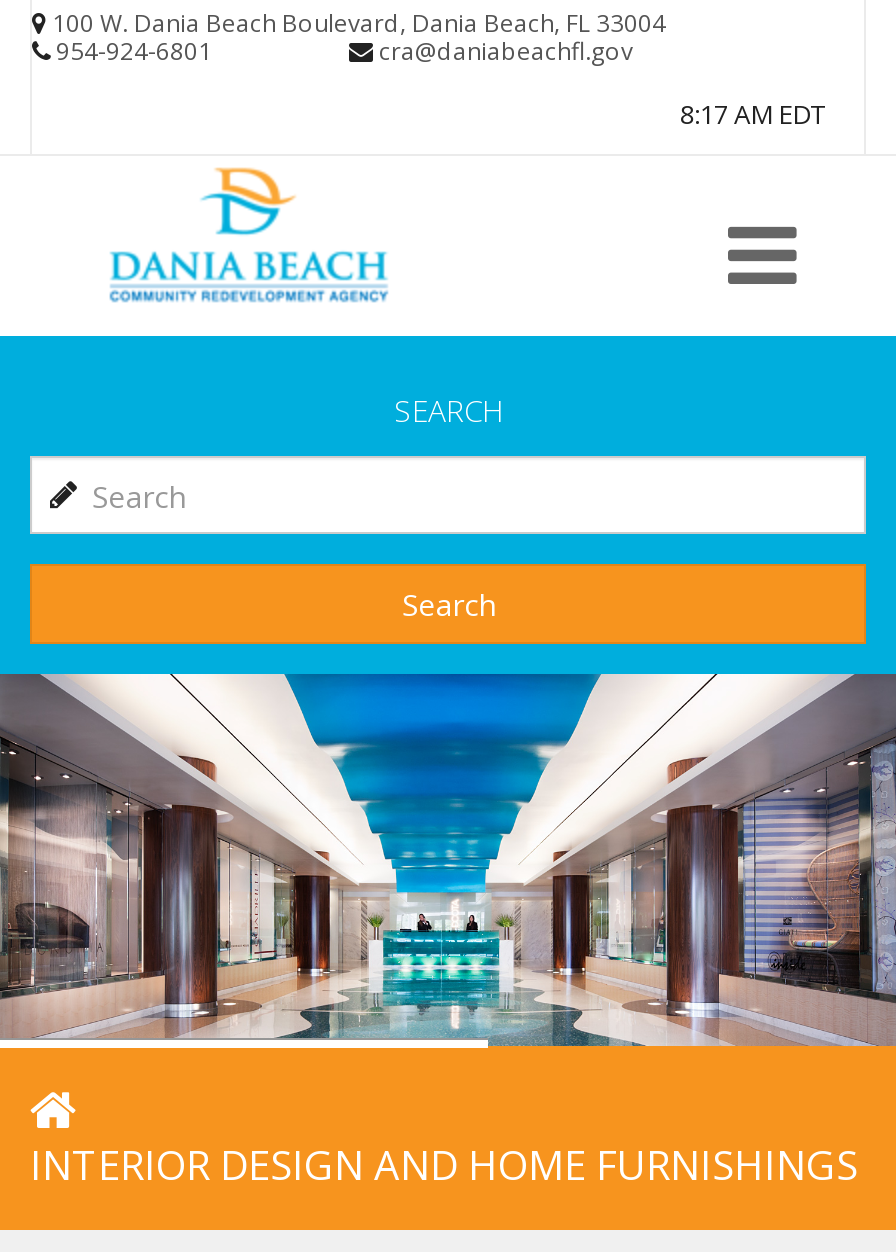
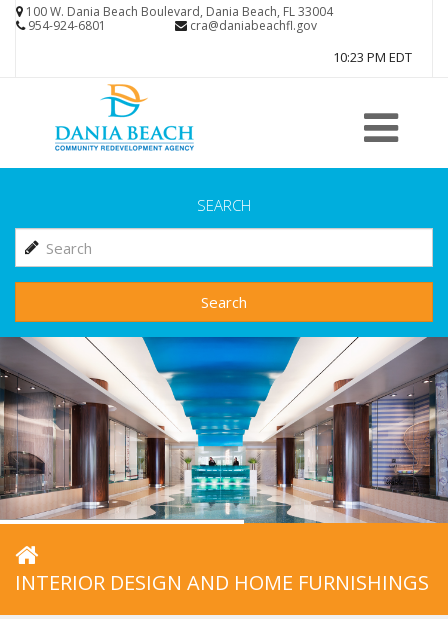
- 8:17 AM EDT
+ 10:23 PM EDT
